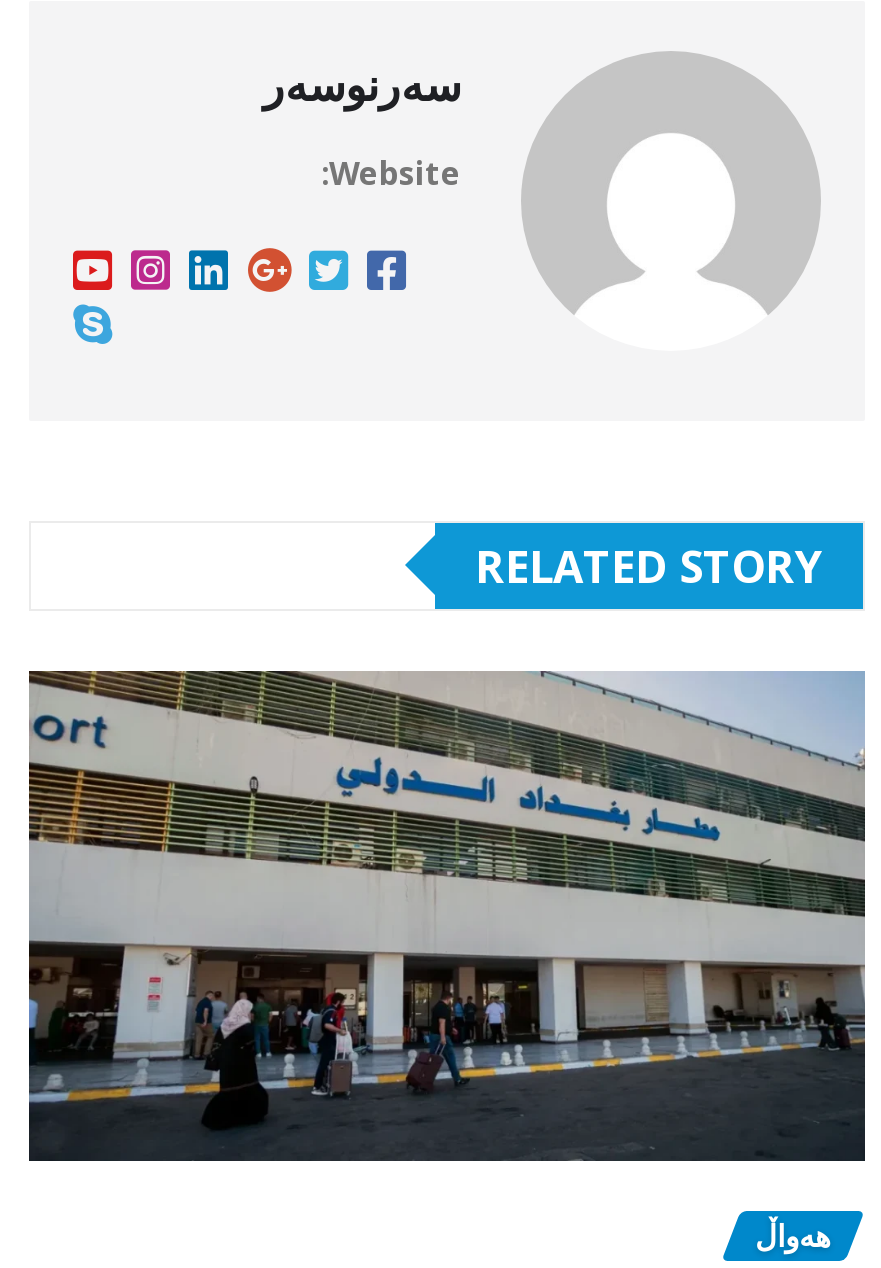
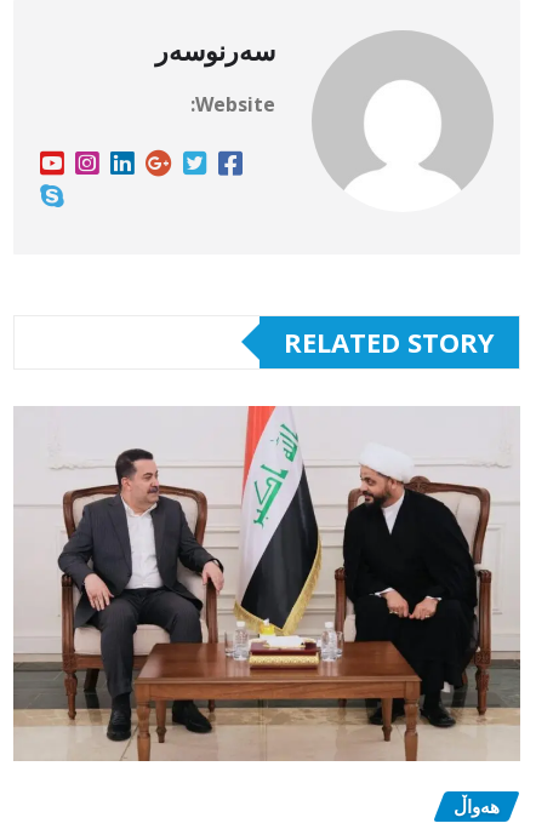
- [image]
+ [image]
